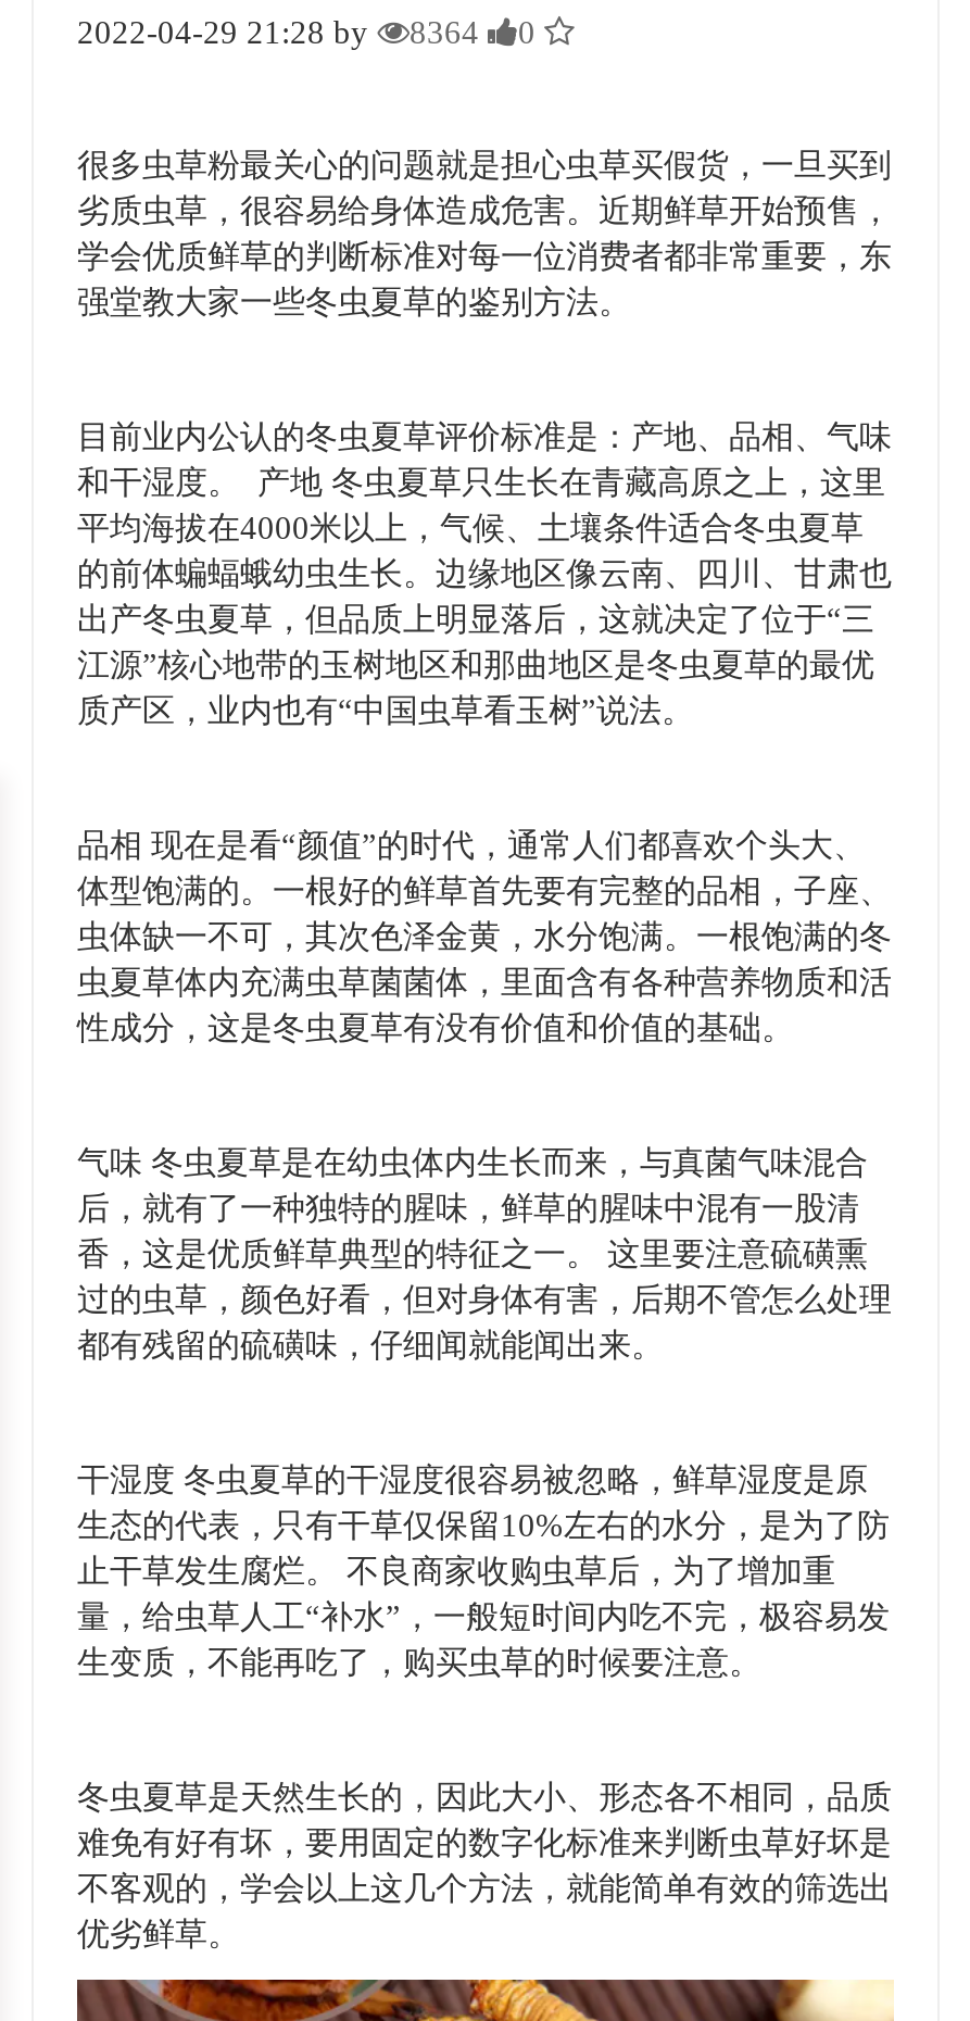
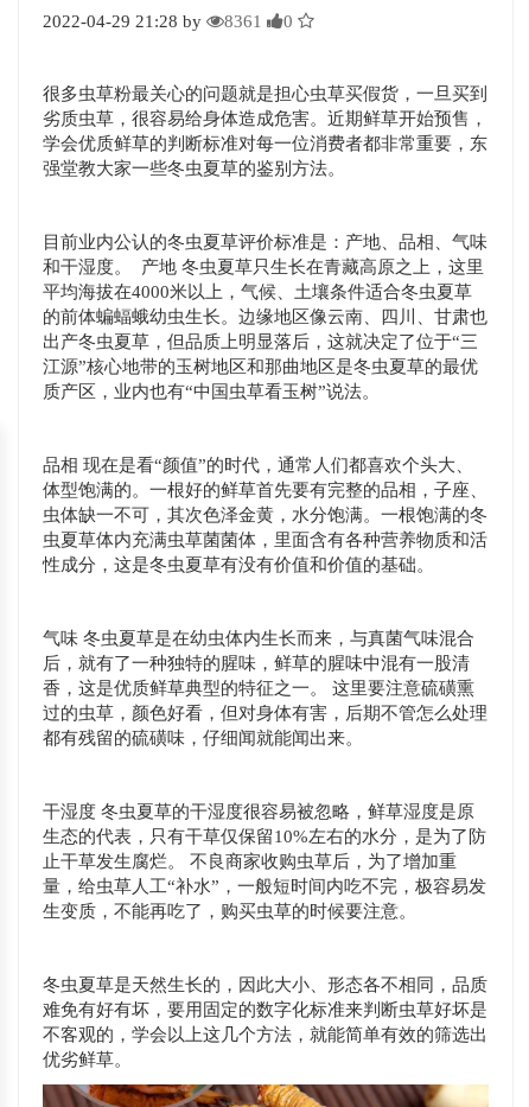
- 2022-04-29 21:28 by 8364 0
+ 2022-04-29 21:28 by 8361 0
